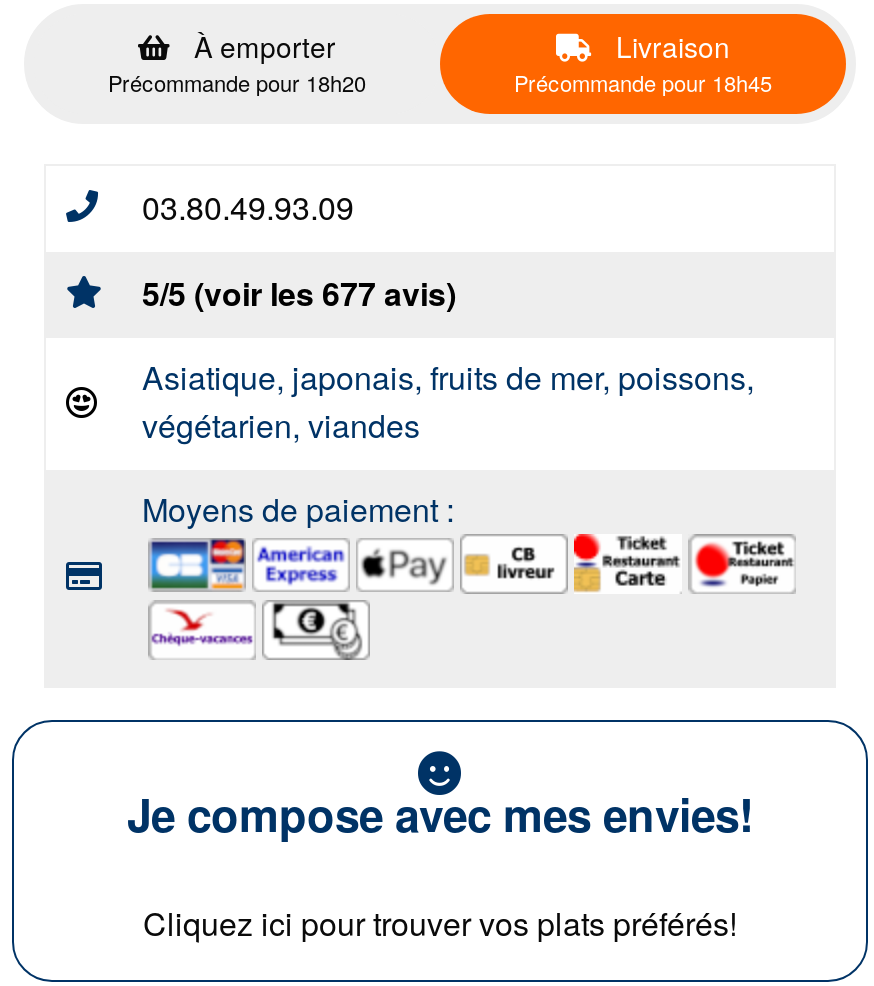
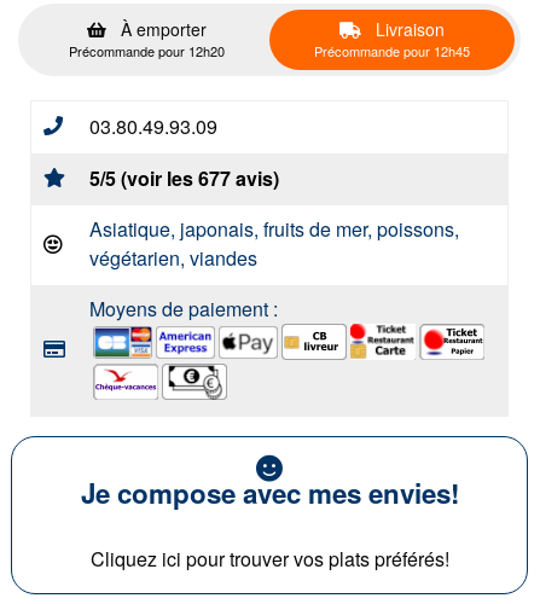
- Précommande pour 18h20
+ Précommande pour 12h20

- Précommande pour 18h45
+ Précommande pour 12h45
